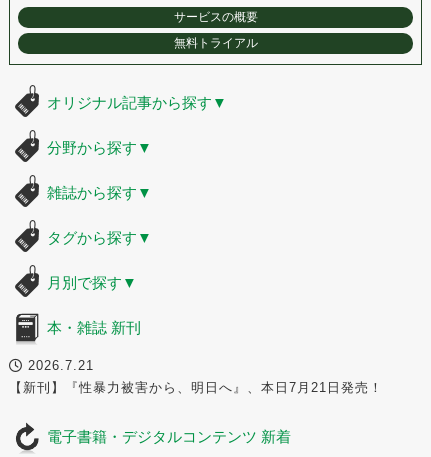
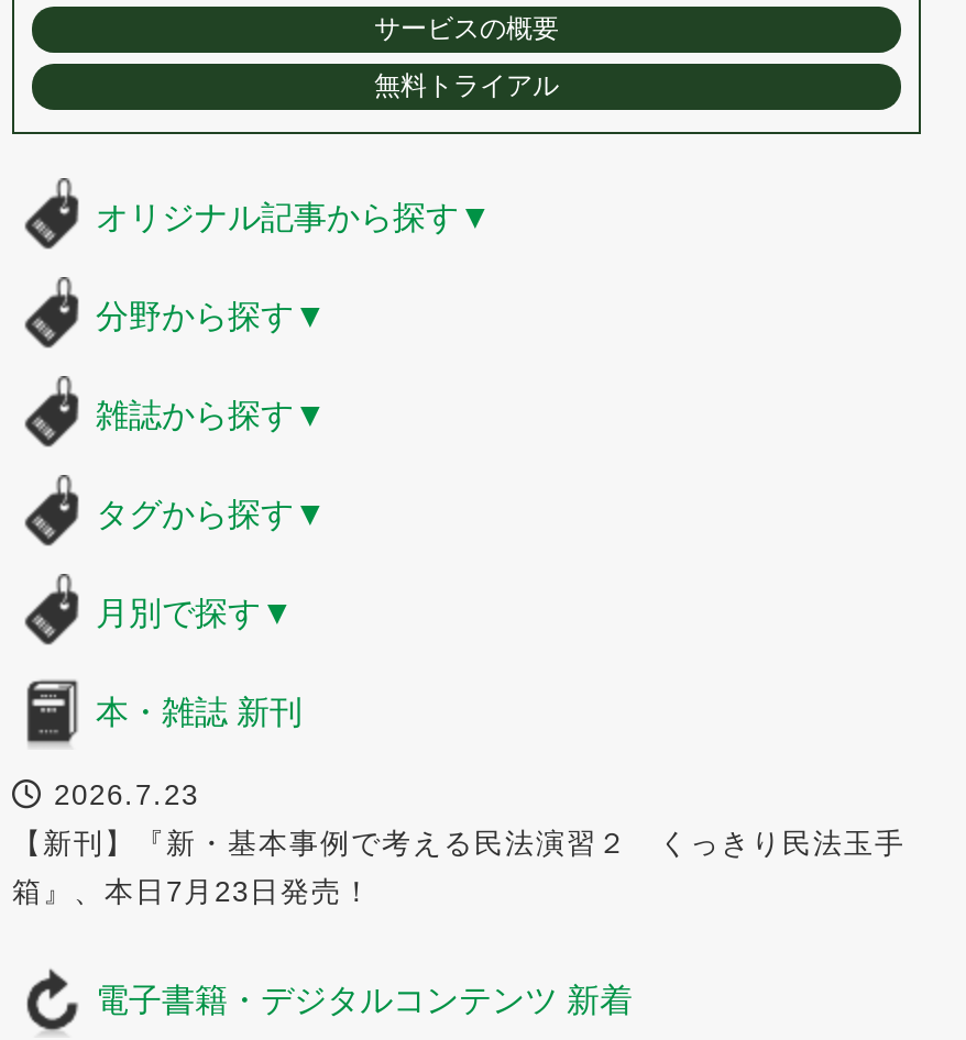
- 2026.7.21
- 【新刊】『性暴力被害から、明日へ』、本日7月21日発売！
+ 2026.7.23
+ 【新刊】『新・基本事例で考える民法演習２ くっきり民法玉手
+ 箱』、本日7月23日発売！
